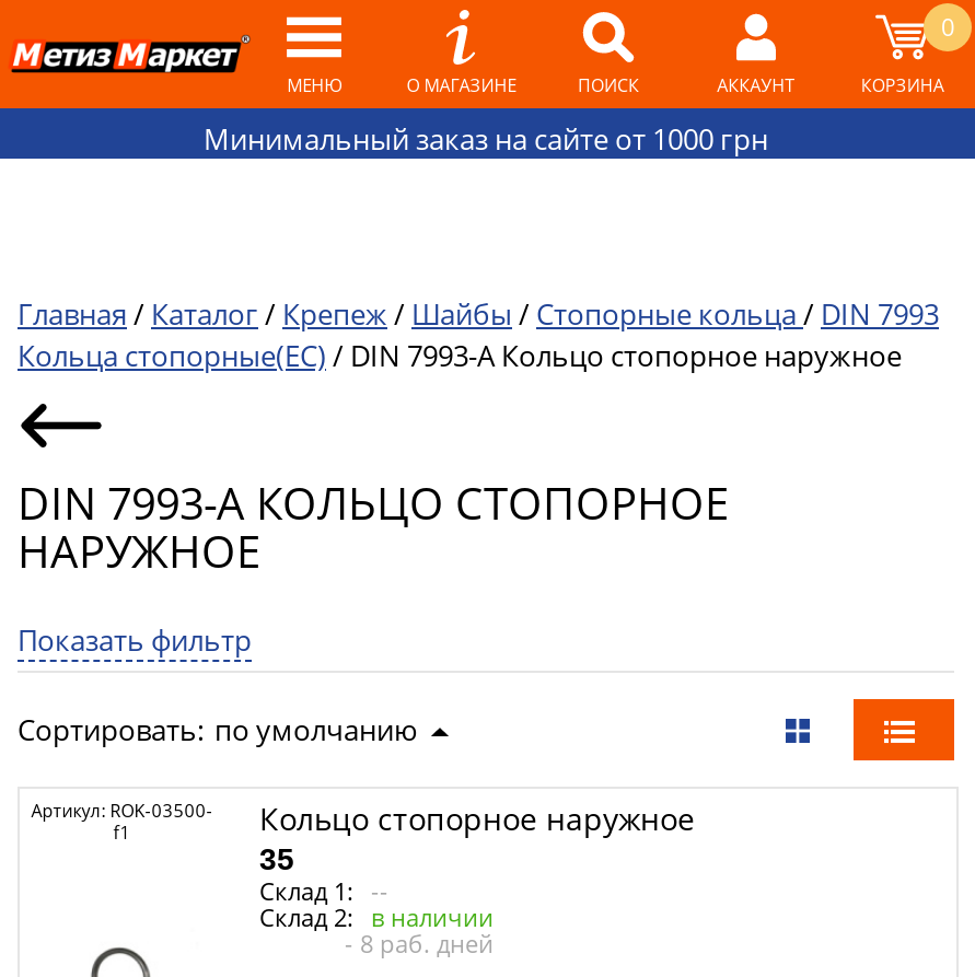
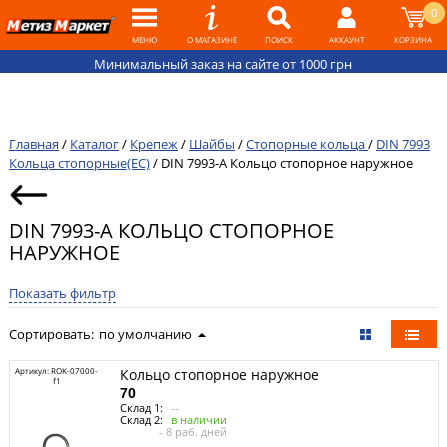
- Артикул: ROK-03500- Кольцо стопорное наружное
+ Артикул: ROK-07000- Кольцо стопорное наружное

- 35
+ 70
